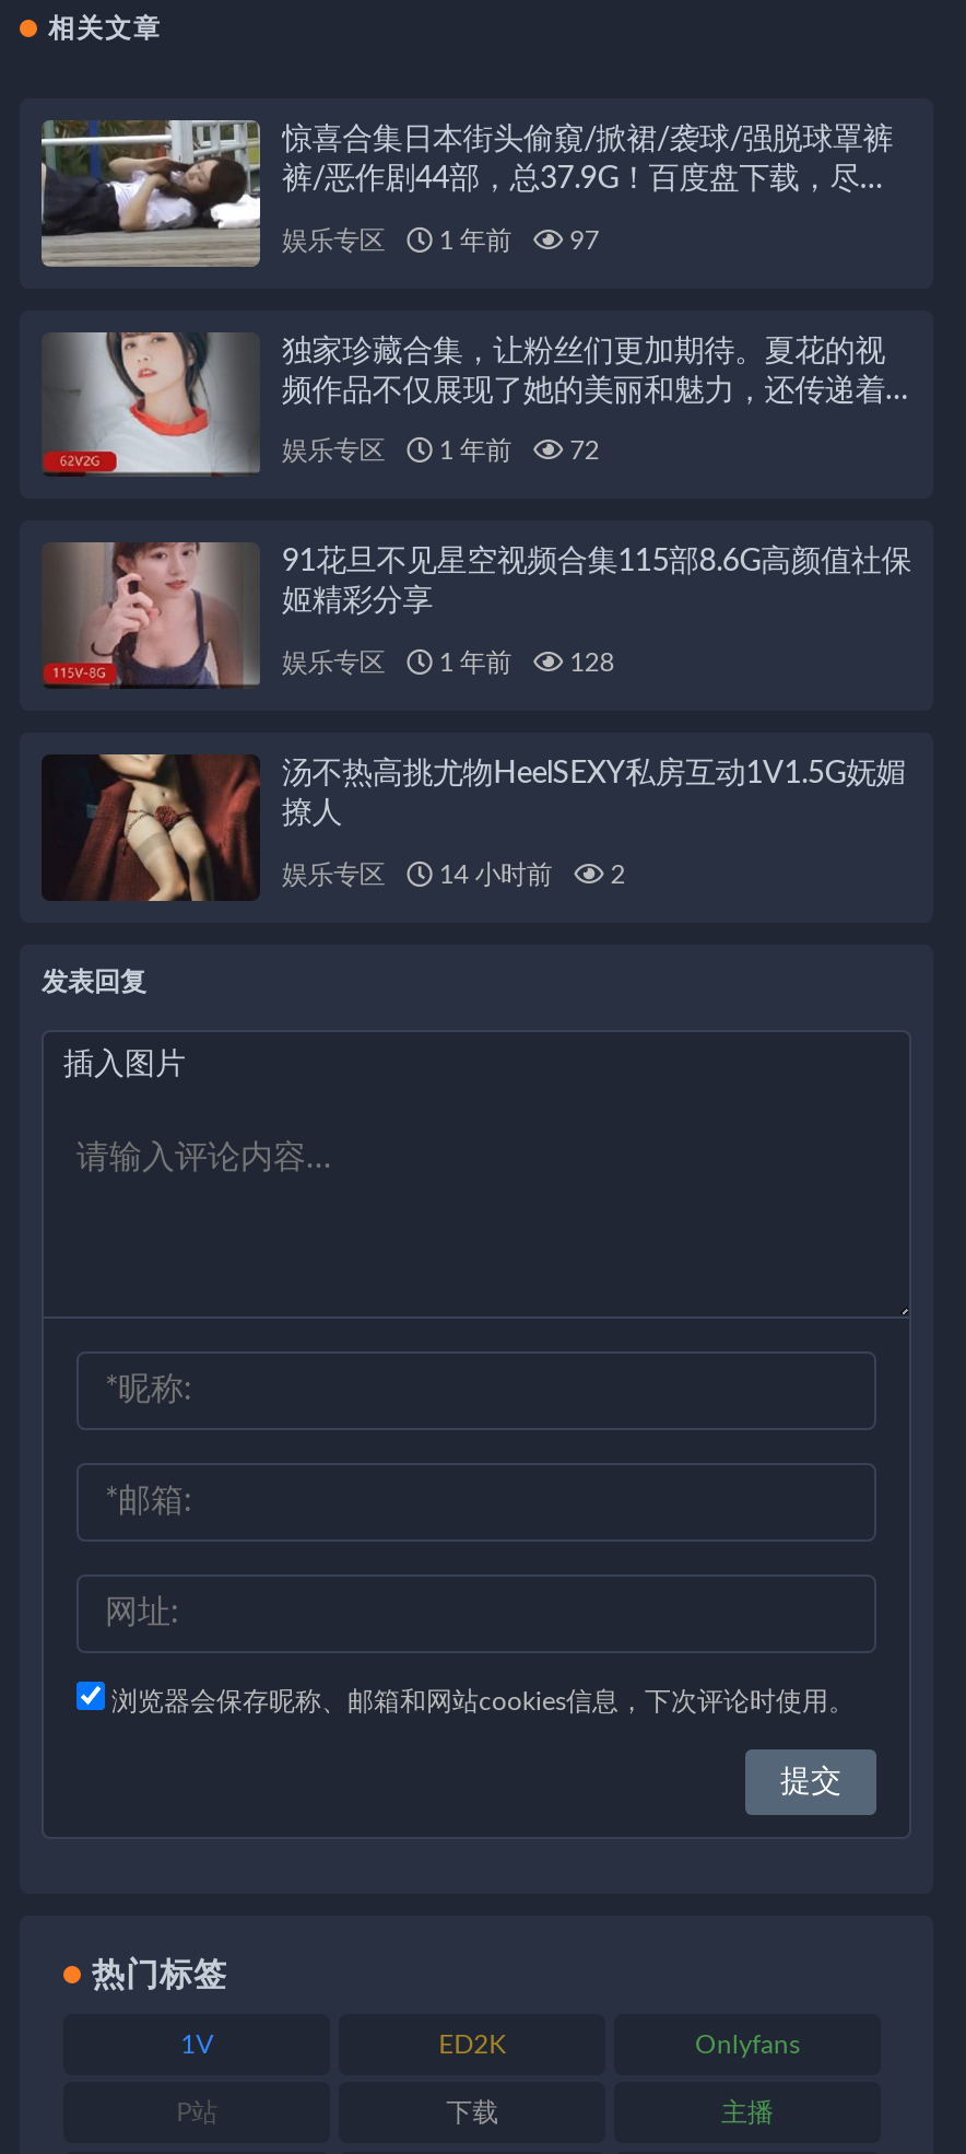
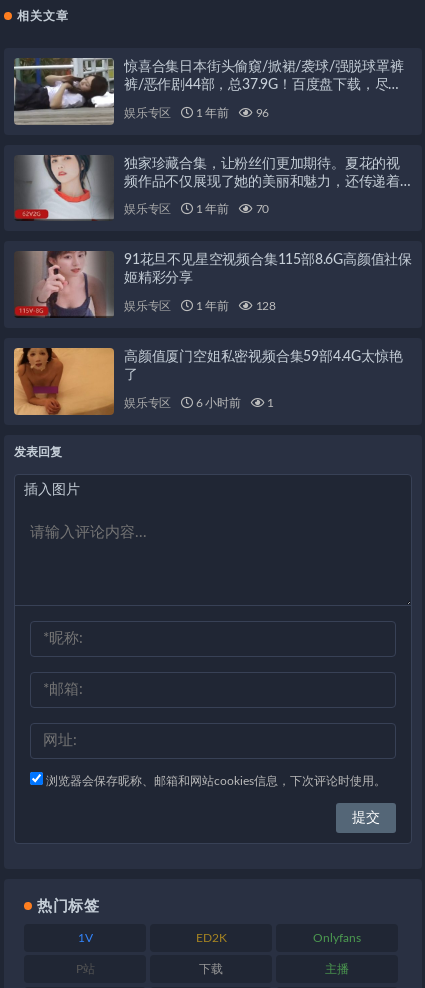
- 娱乐专区 1 年前 97
+ 娱乐专区 1 年前 96

- 娱乐专区 1 年前 72
+ 娱乐专区 1 年前 70

- [image]
- 汤不热高挑尤物HeelSEXY私房互动1V1.5G妩媚
- 撩人
+ [image]
+ 高颜值厦门空姐私密视频合集59部4.4G太惊艳
+ 了

- 14 小时前
+ 6 小时前

- 2
+ 1
